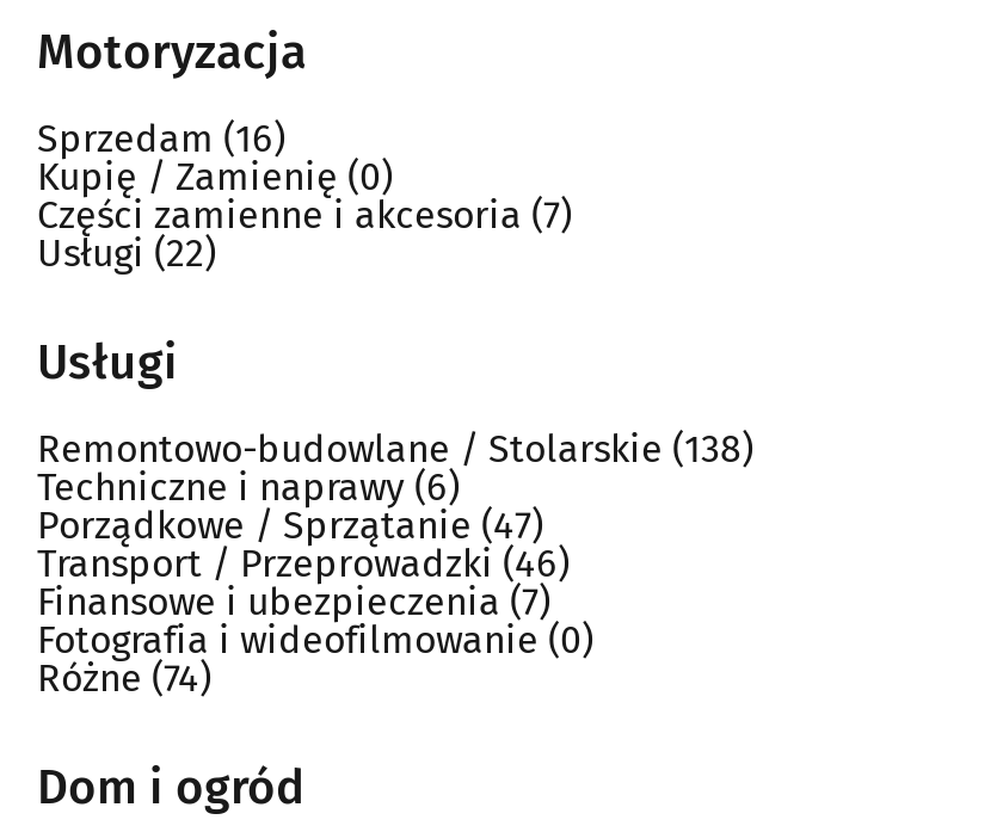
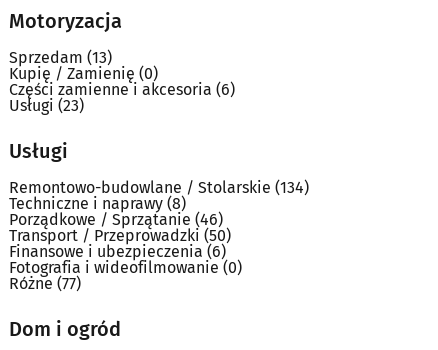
- Sprzedam (16)
+ Sprzedam (13)

- Części zamienne i akcesoria (7)
+ Części zamienne i akcesoria (6)

- Usługi (22)
+ Usługi (23)

- Remontowo-budowlane / Stolarskie (138)
+ Remontowo-budowlane / Stolarskie (134)

- Techniczne i naprawy (6)
+ Techniczne i naprawy (8)

- Porządkowe / Sprzątanie (47)
+ Porządkowe / Sprzątanie (46)

- Transport / Przeprowadzki (46)
+ Transport / Przeprowadzki (50)

- Finansowe i ubezpieczenia (7)
+ Finansowe i ubezpieczenia (6)

- Różne (74)
+ Różne (77)
